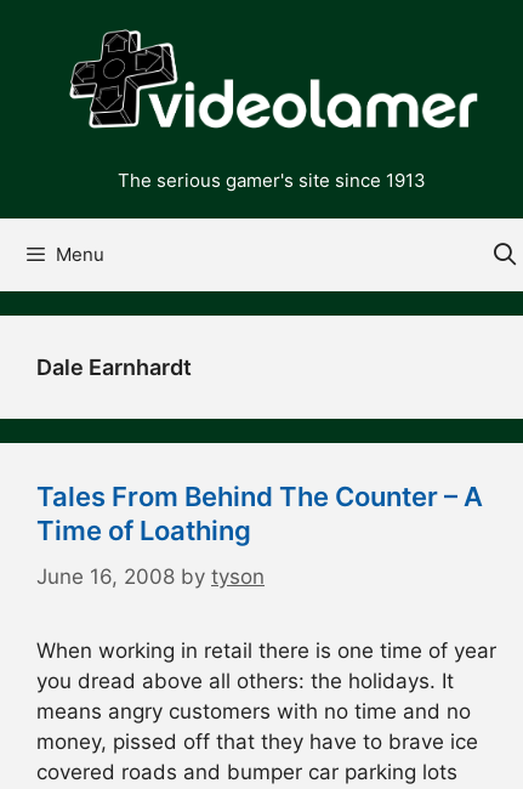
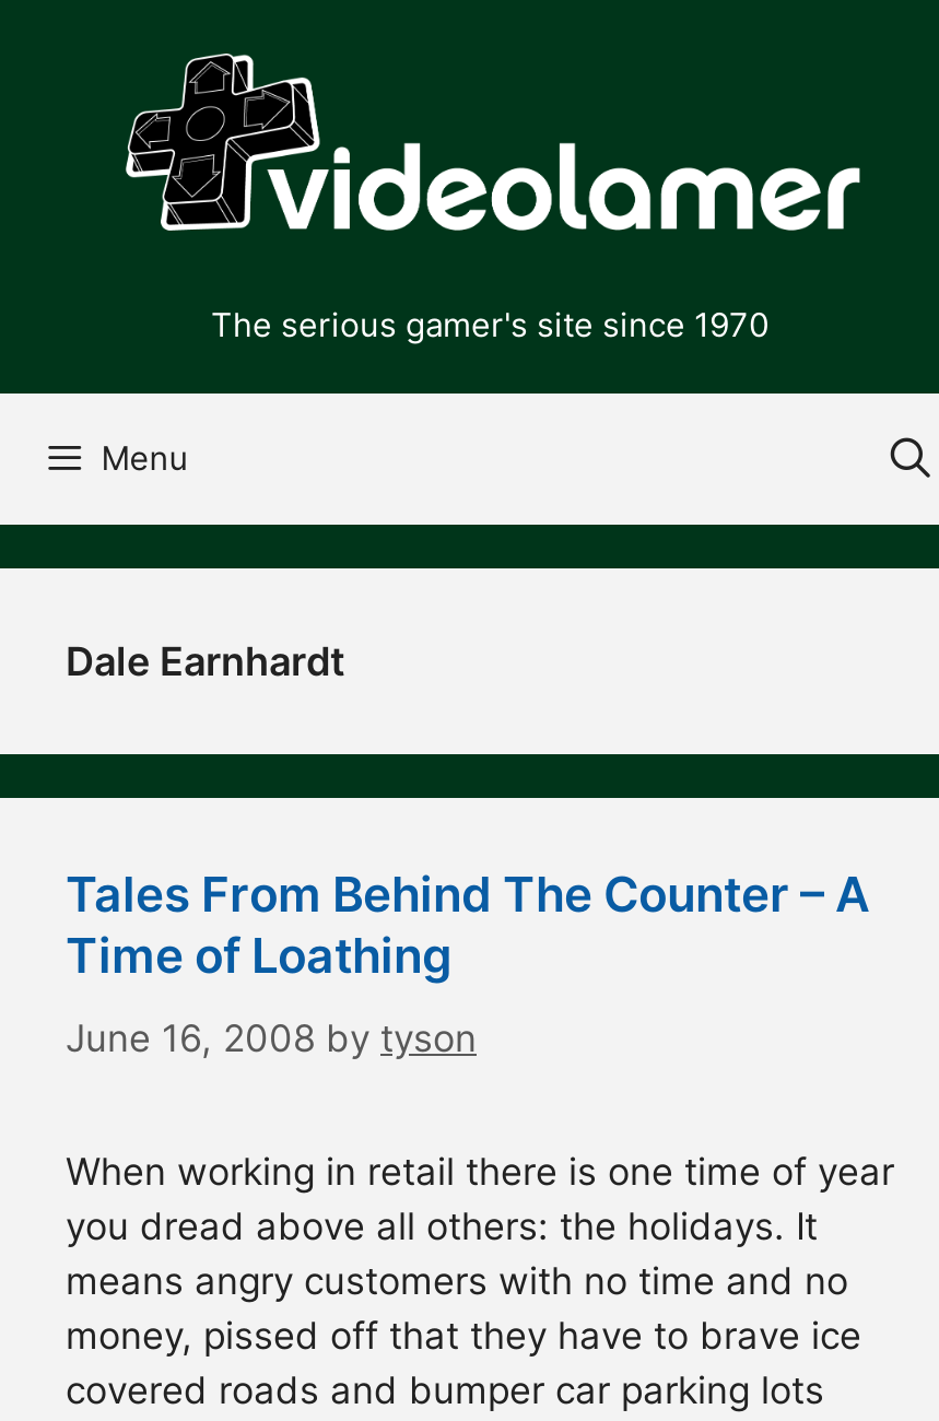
- The serious gamer's site since 1913
+ The serious gamer's site since 1970
